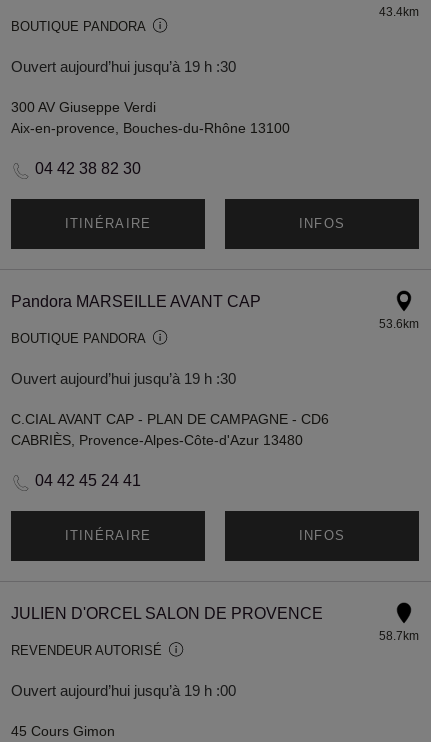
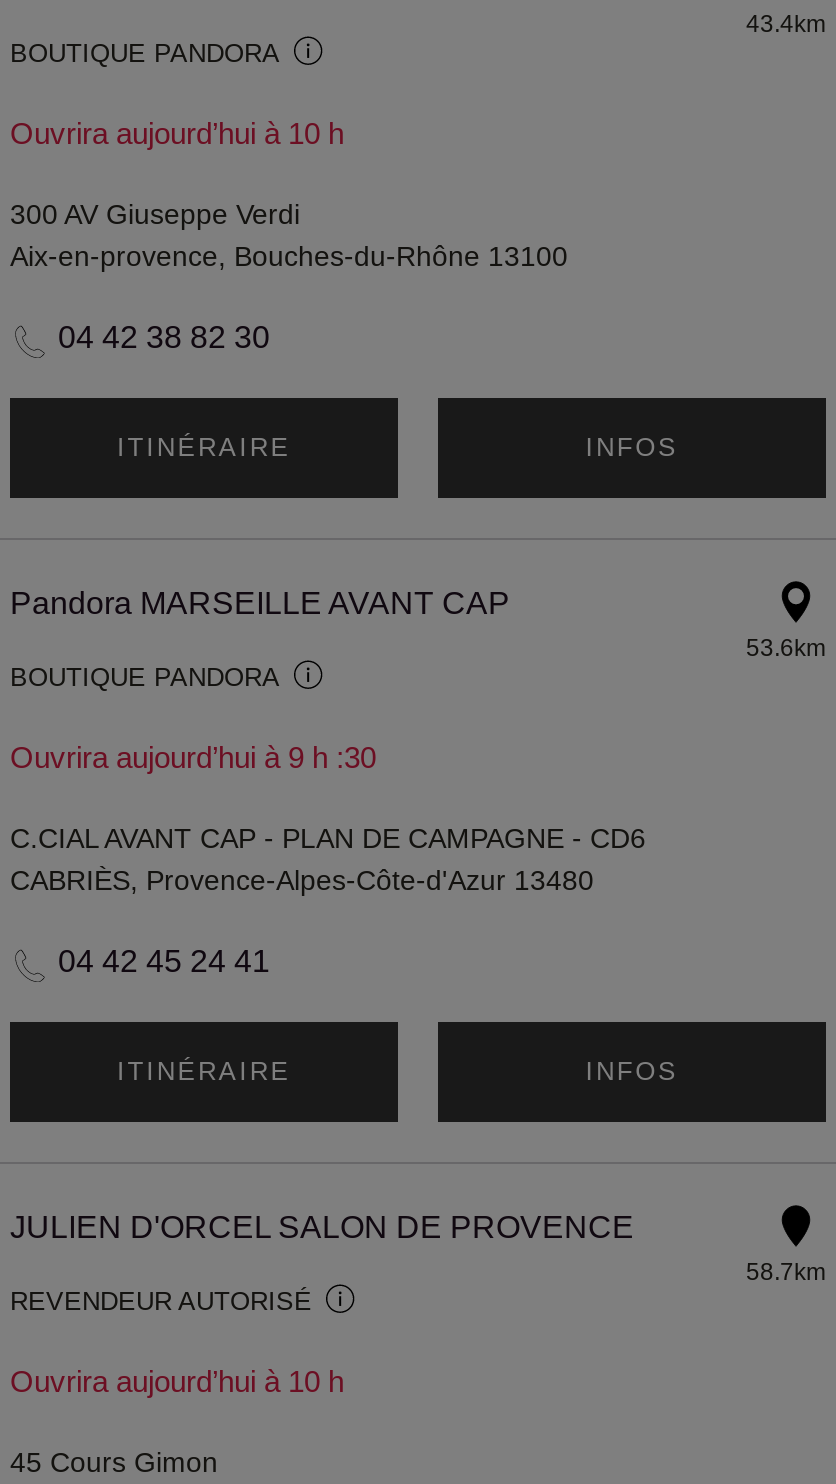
- Ouvert aujourd’hui jusqu’à 19 h :30
+ Ouvrira aujourd’hui à 10 h

- Ouvert aujourd’hui jusqu’à 19 h :30
+ Ouvrira aujourd’hui à 9 h :30

- Ouvert aujourd’hui jusqu’à 19 h :00
+ Ouvrira aujourd’hui à 10 h
